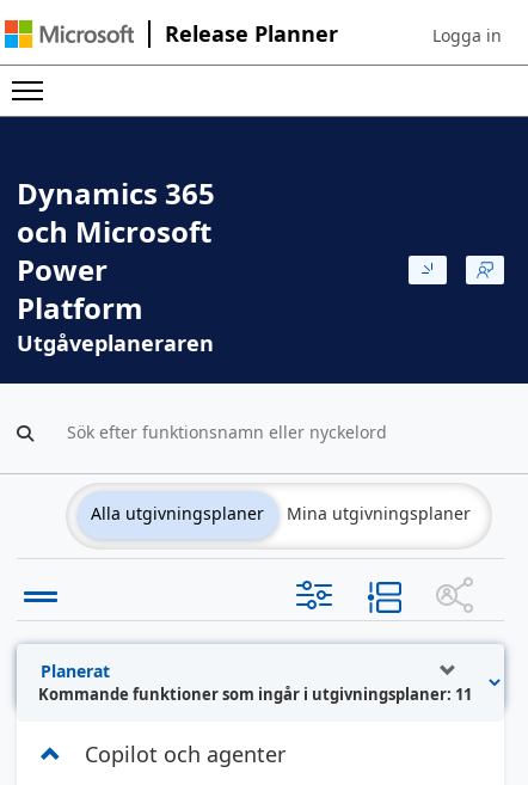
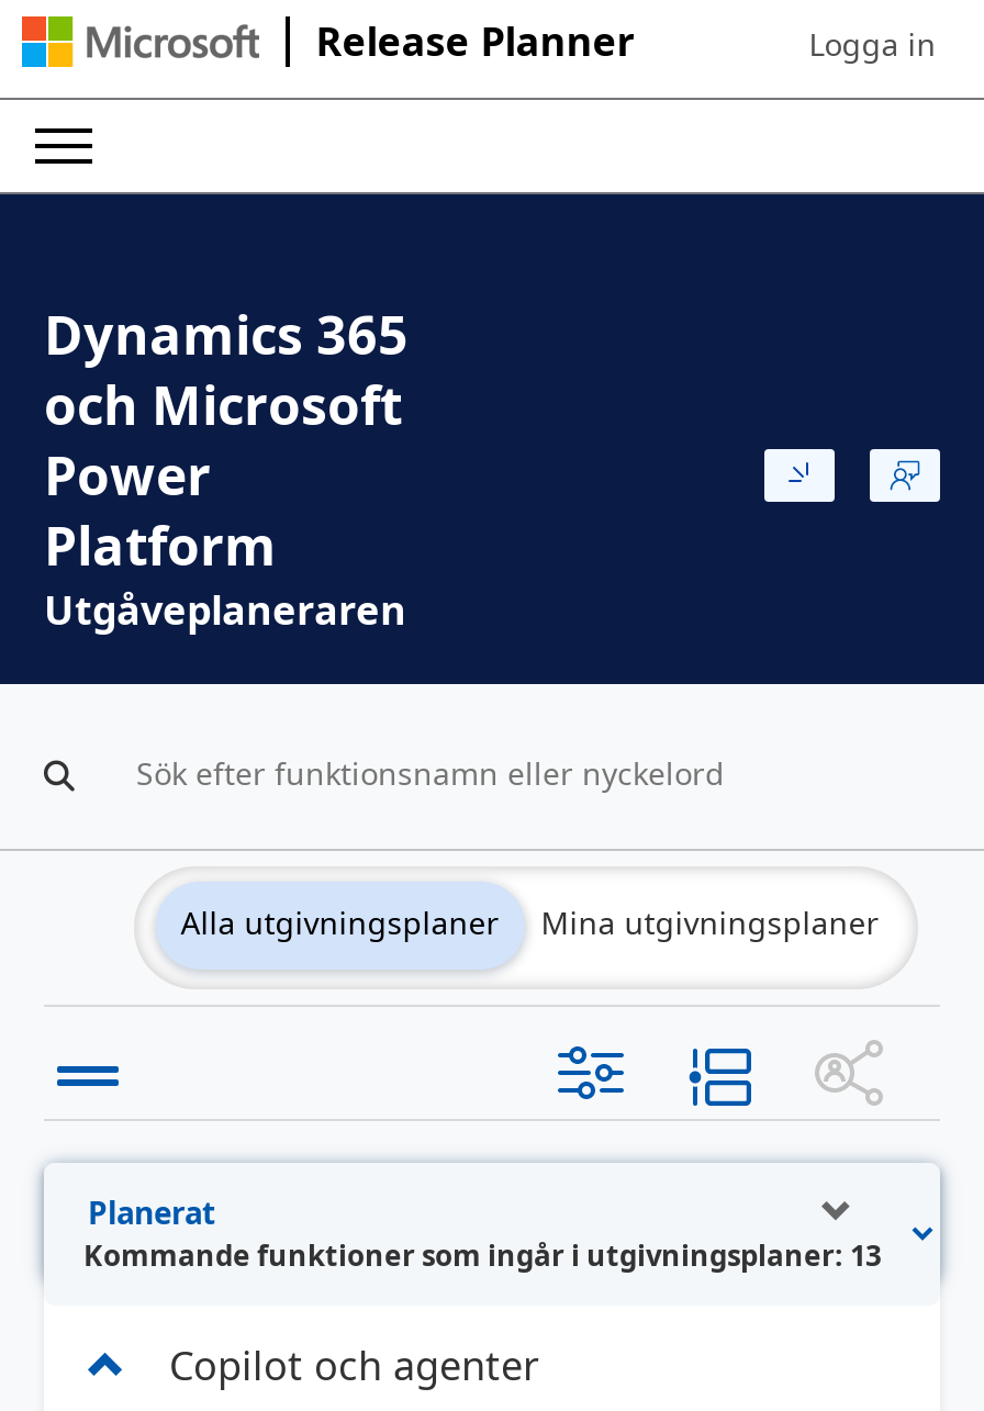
- Kommande funktioner som ingår i utgivningsplaner: 11
+ Kommande funktioner som ingår i utgivningsplaner: 13
